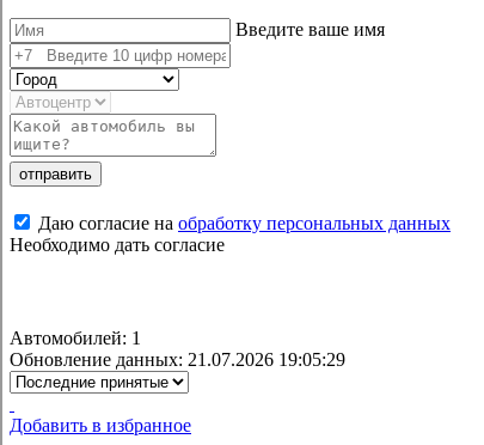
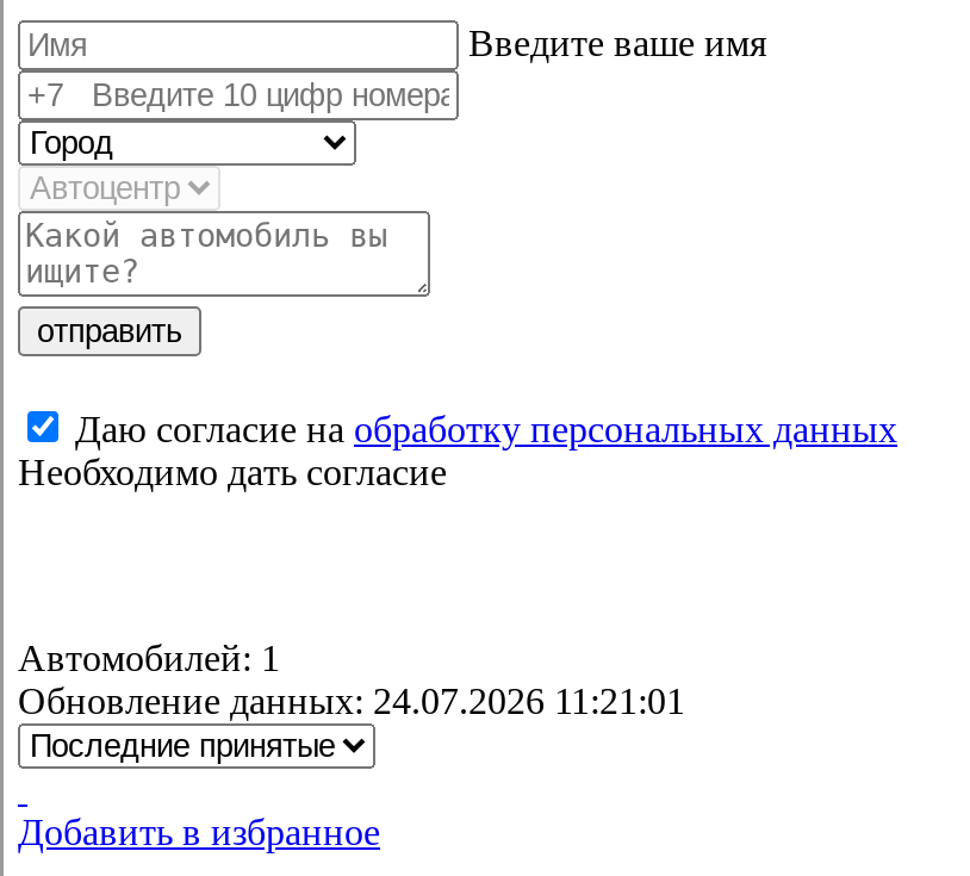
- Обновление данных: 21.07.2026 19:05:29
+ Обновление данных: 24.07.2026 11:21:01
